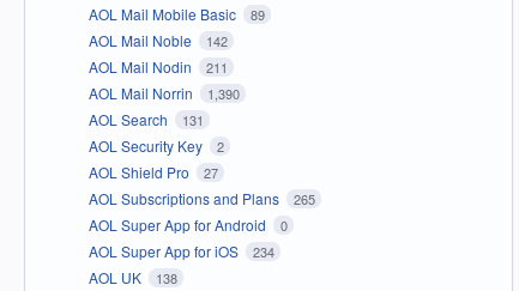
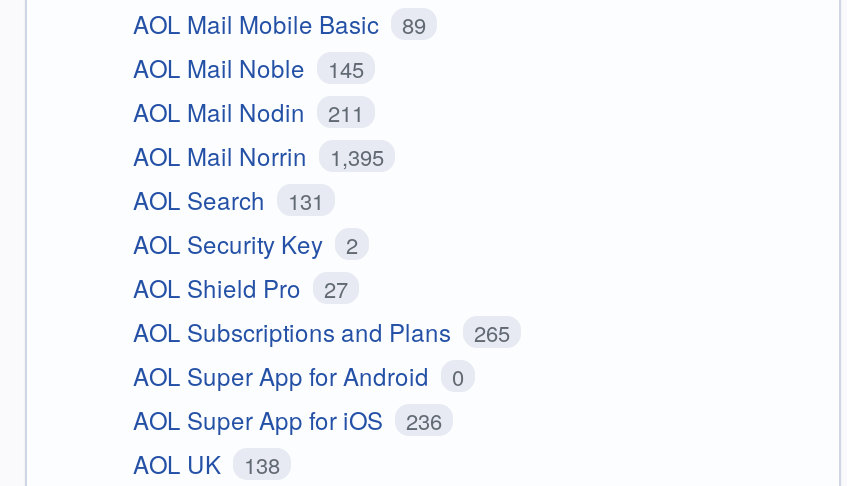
- AOL Mail Noble 142
+ AOL Mail Noble 145

- AOL Mail Norrin 1,390
+ AOL Mail Norrin 1,395

- AOL Super App for iOS 234
+ AOL Super App for iOS 236
